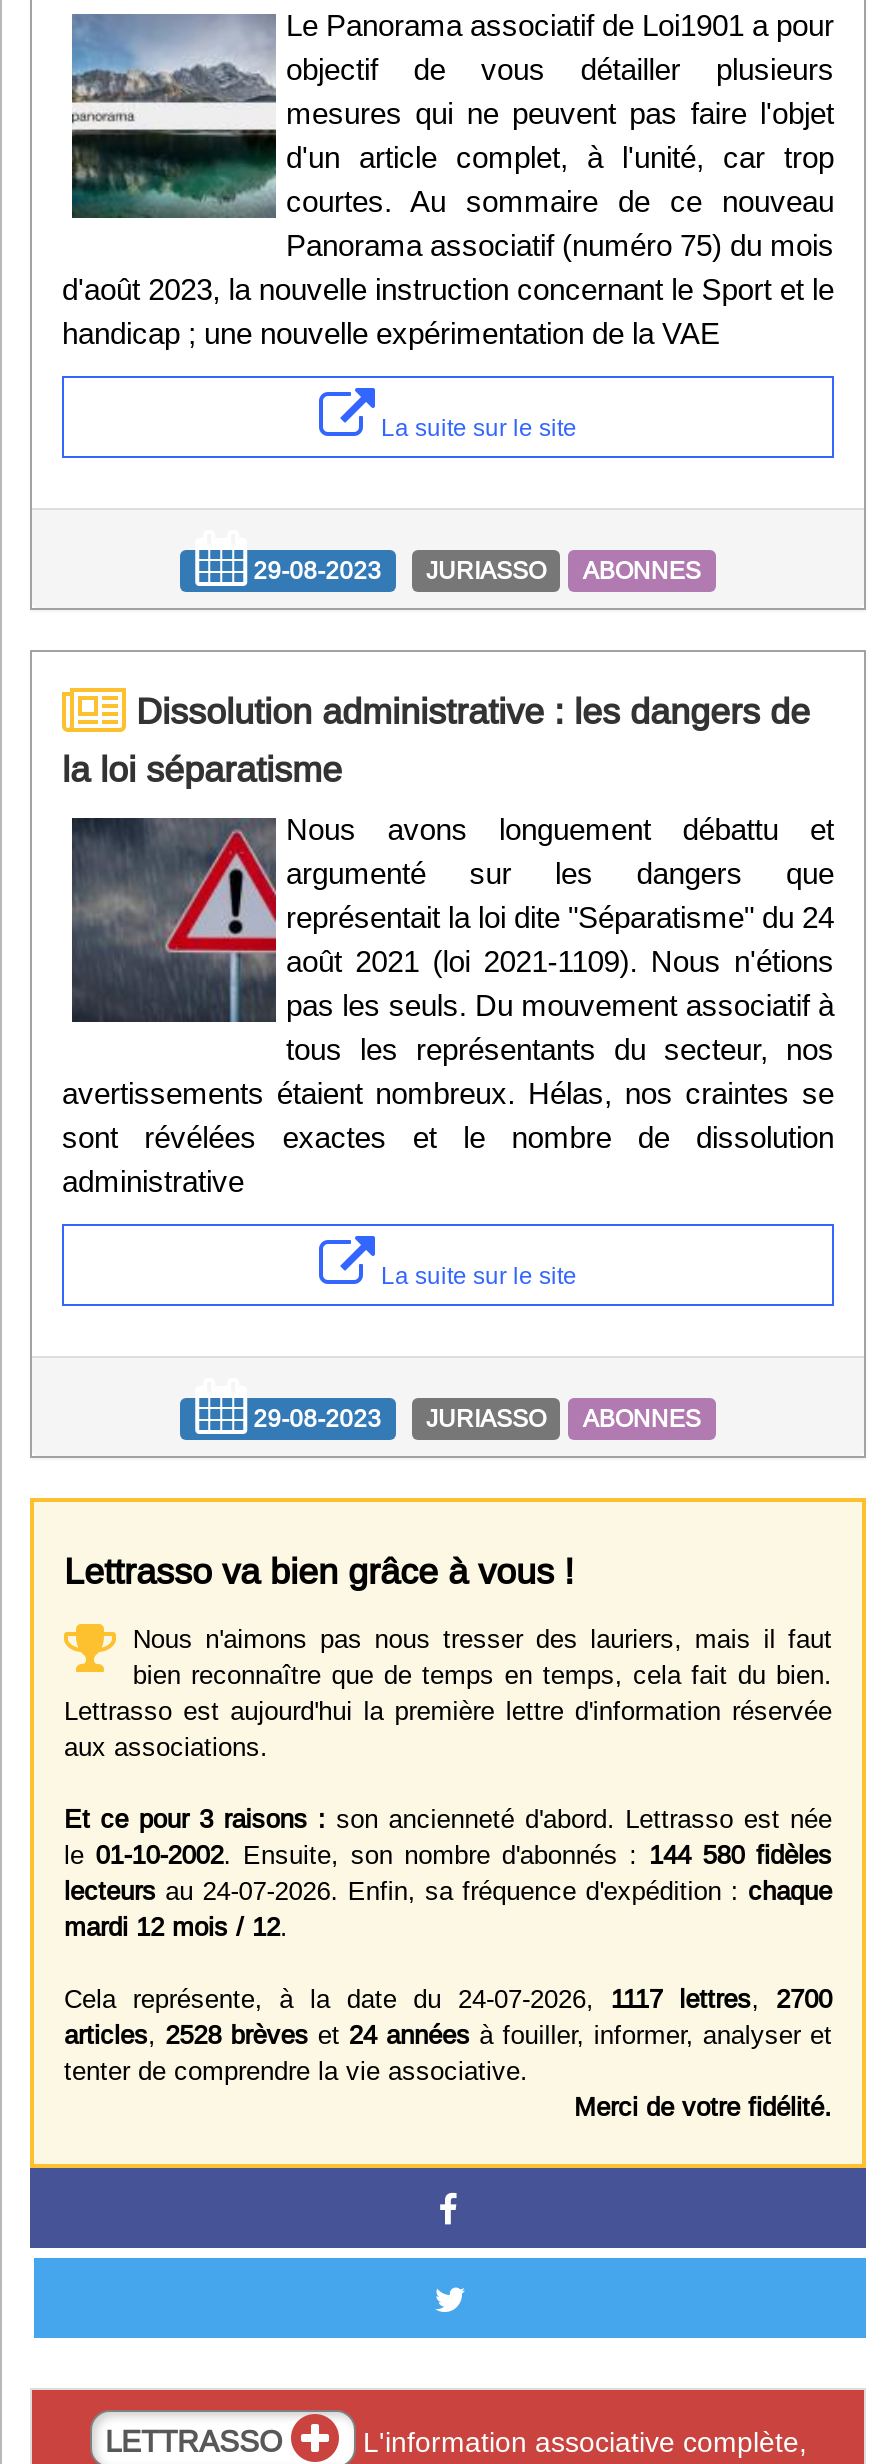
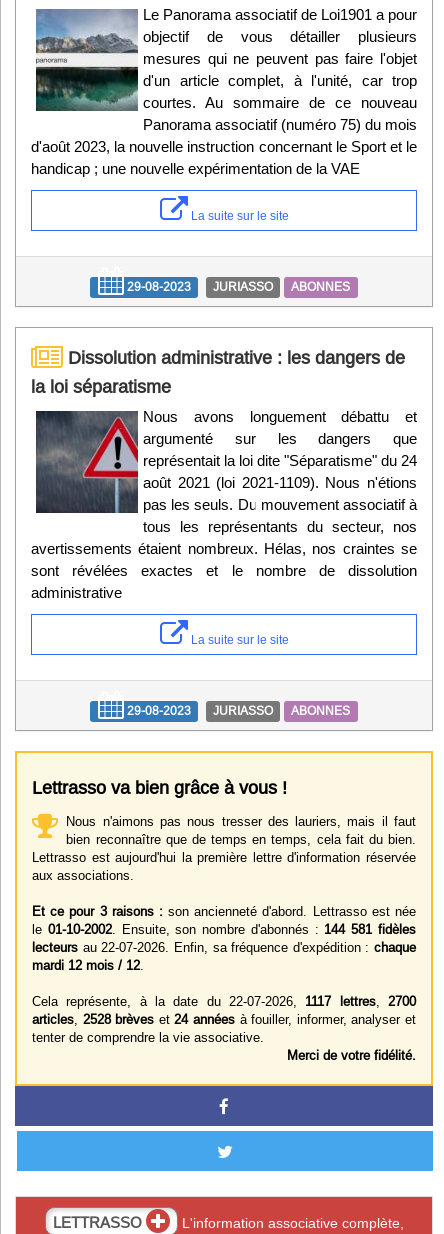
- le 01-10-2002. Ensuite, son nombre d'abonnés : 144 580 fidèles
+ le 01-10-2002. Ensuite, son nombre d'abonnés : 144 581 fidèles

- lecteurs au 24-07-2026. Enfin, sa fréquence d'expédition : chaque
+ lecteurs au 22-07-2026. Enfin, sa fréquence d'expédition : chaque

- Cela représente, à la date du 24-07-2026, 1117 lettres, 2700
+ Cela représente, à la date du 22-07-2026, 1117 lettres, 2700
